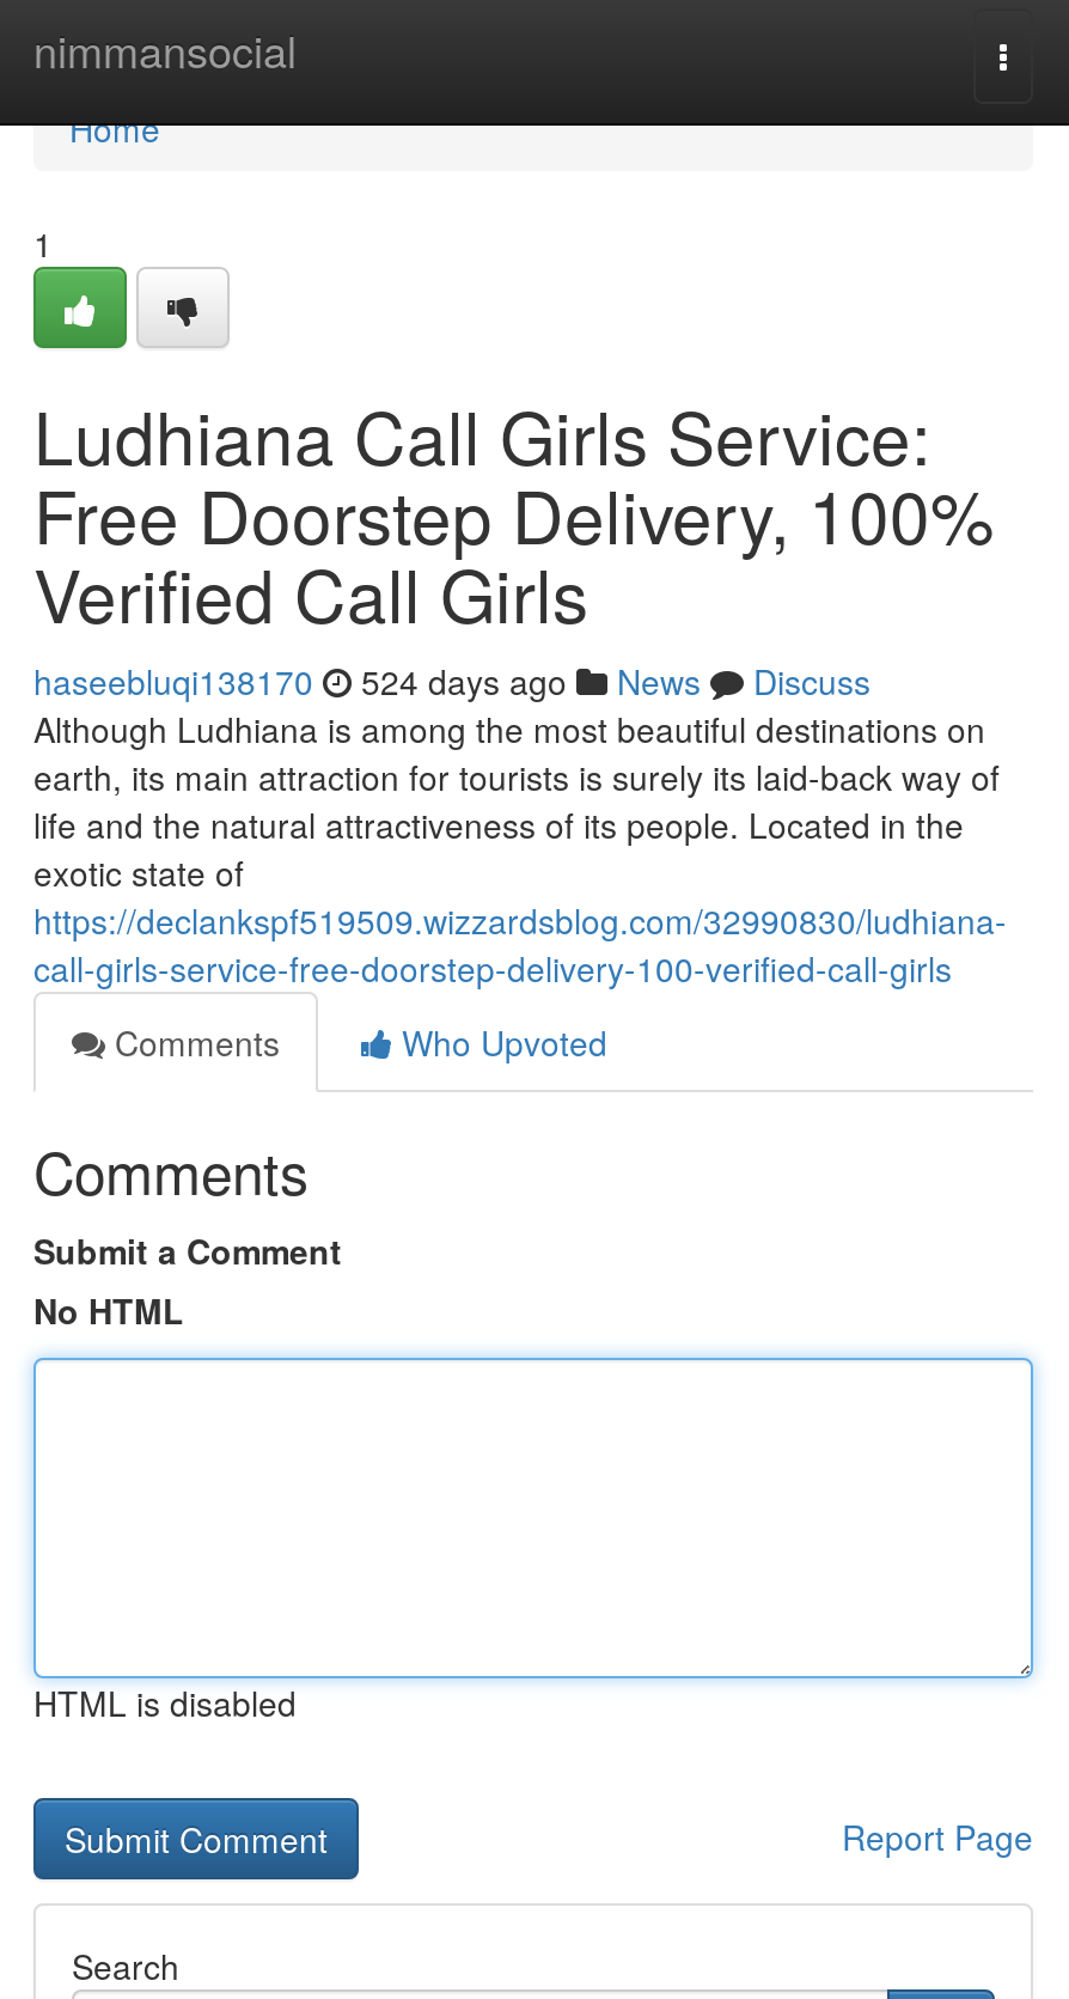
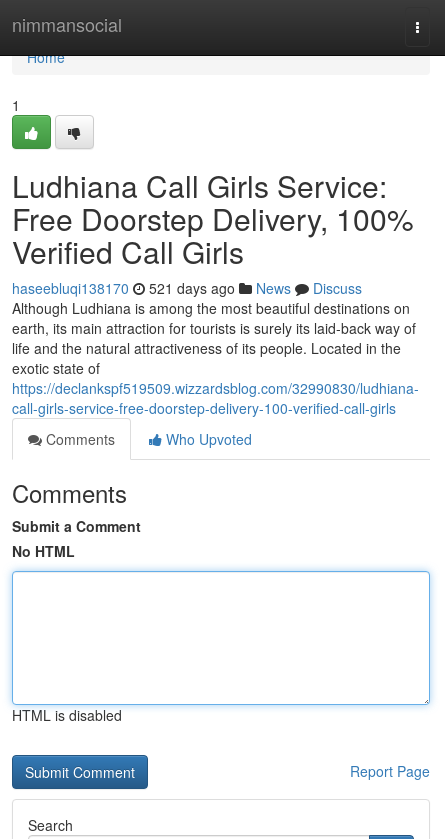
- haseebluqi138170 524 days ago News Discuss
+ haseebluqi138170 521 days ago News Discuss
